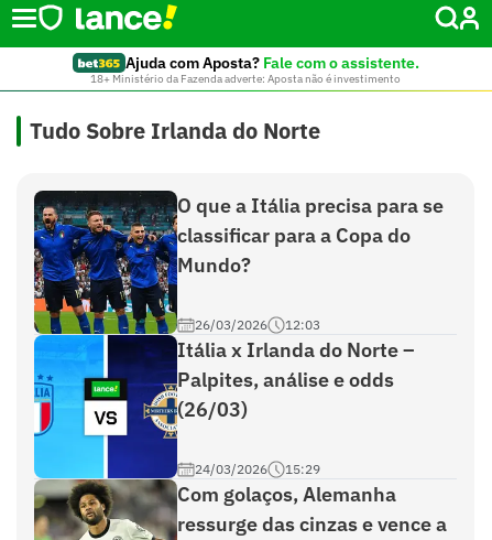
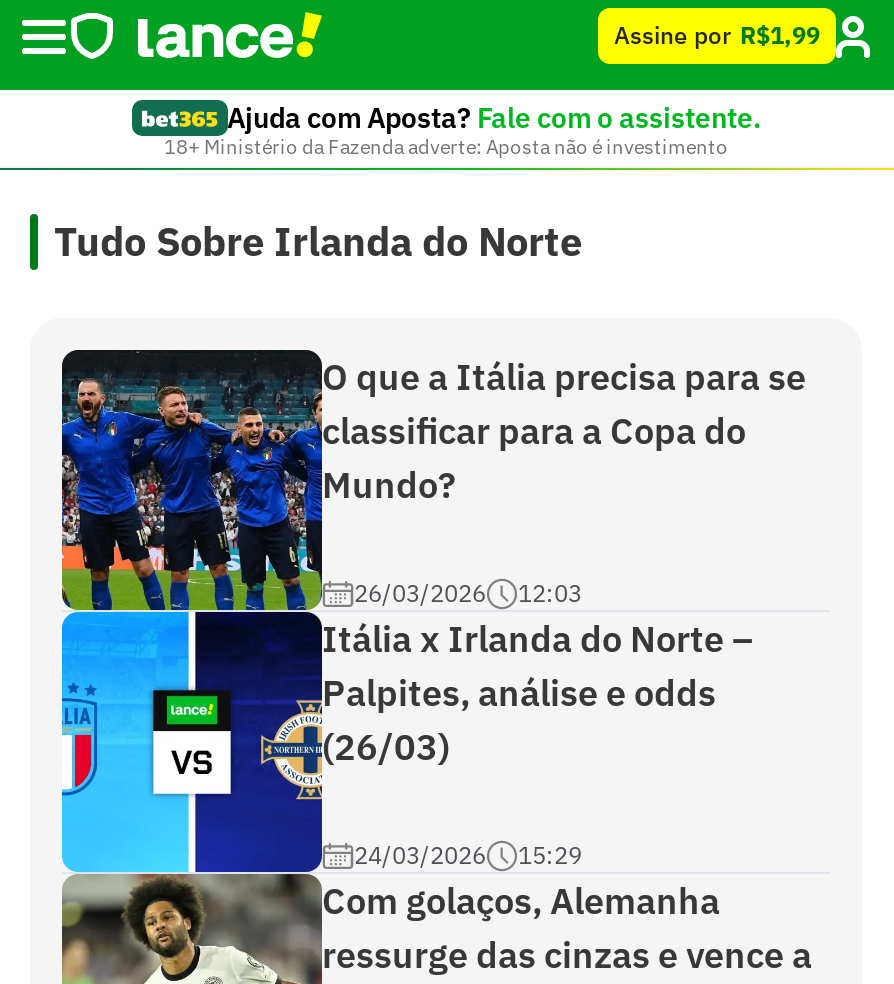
+ Assine por R$1,99
